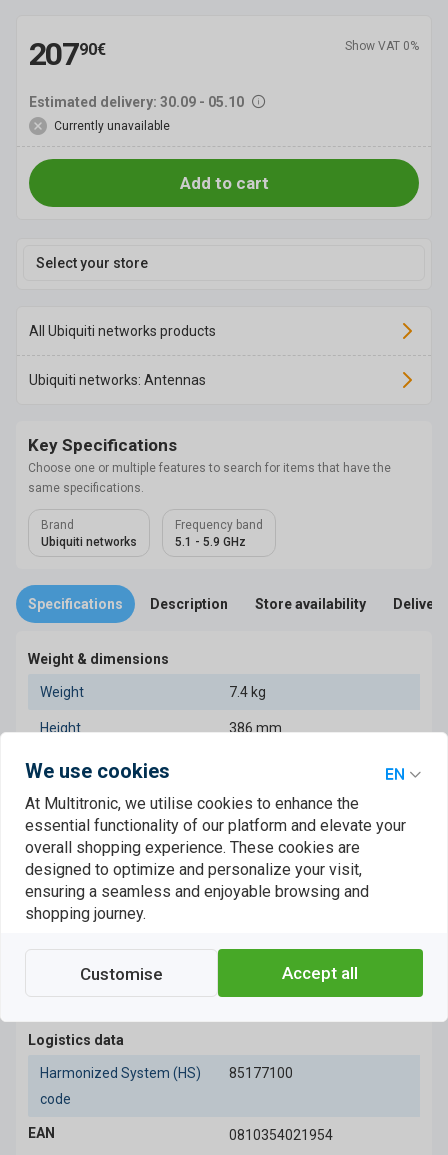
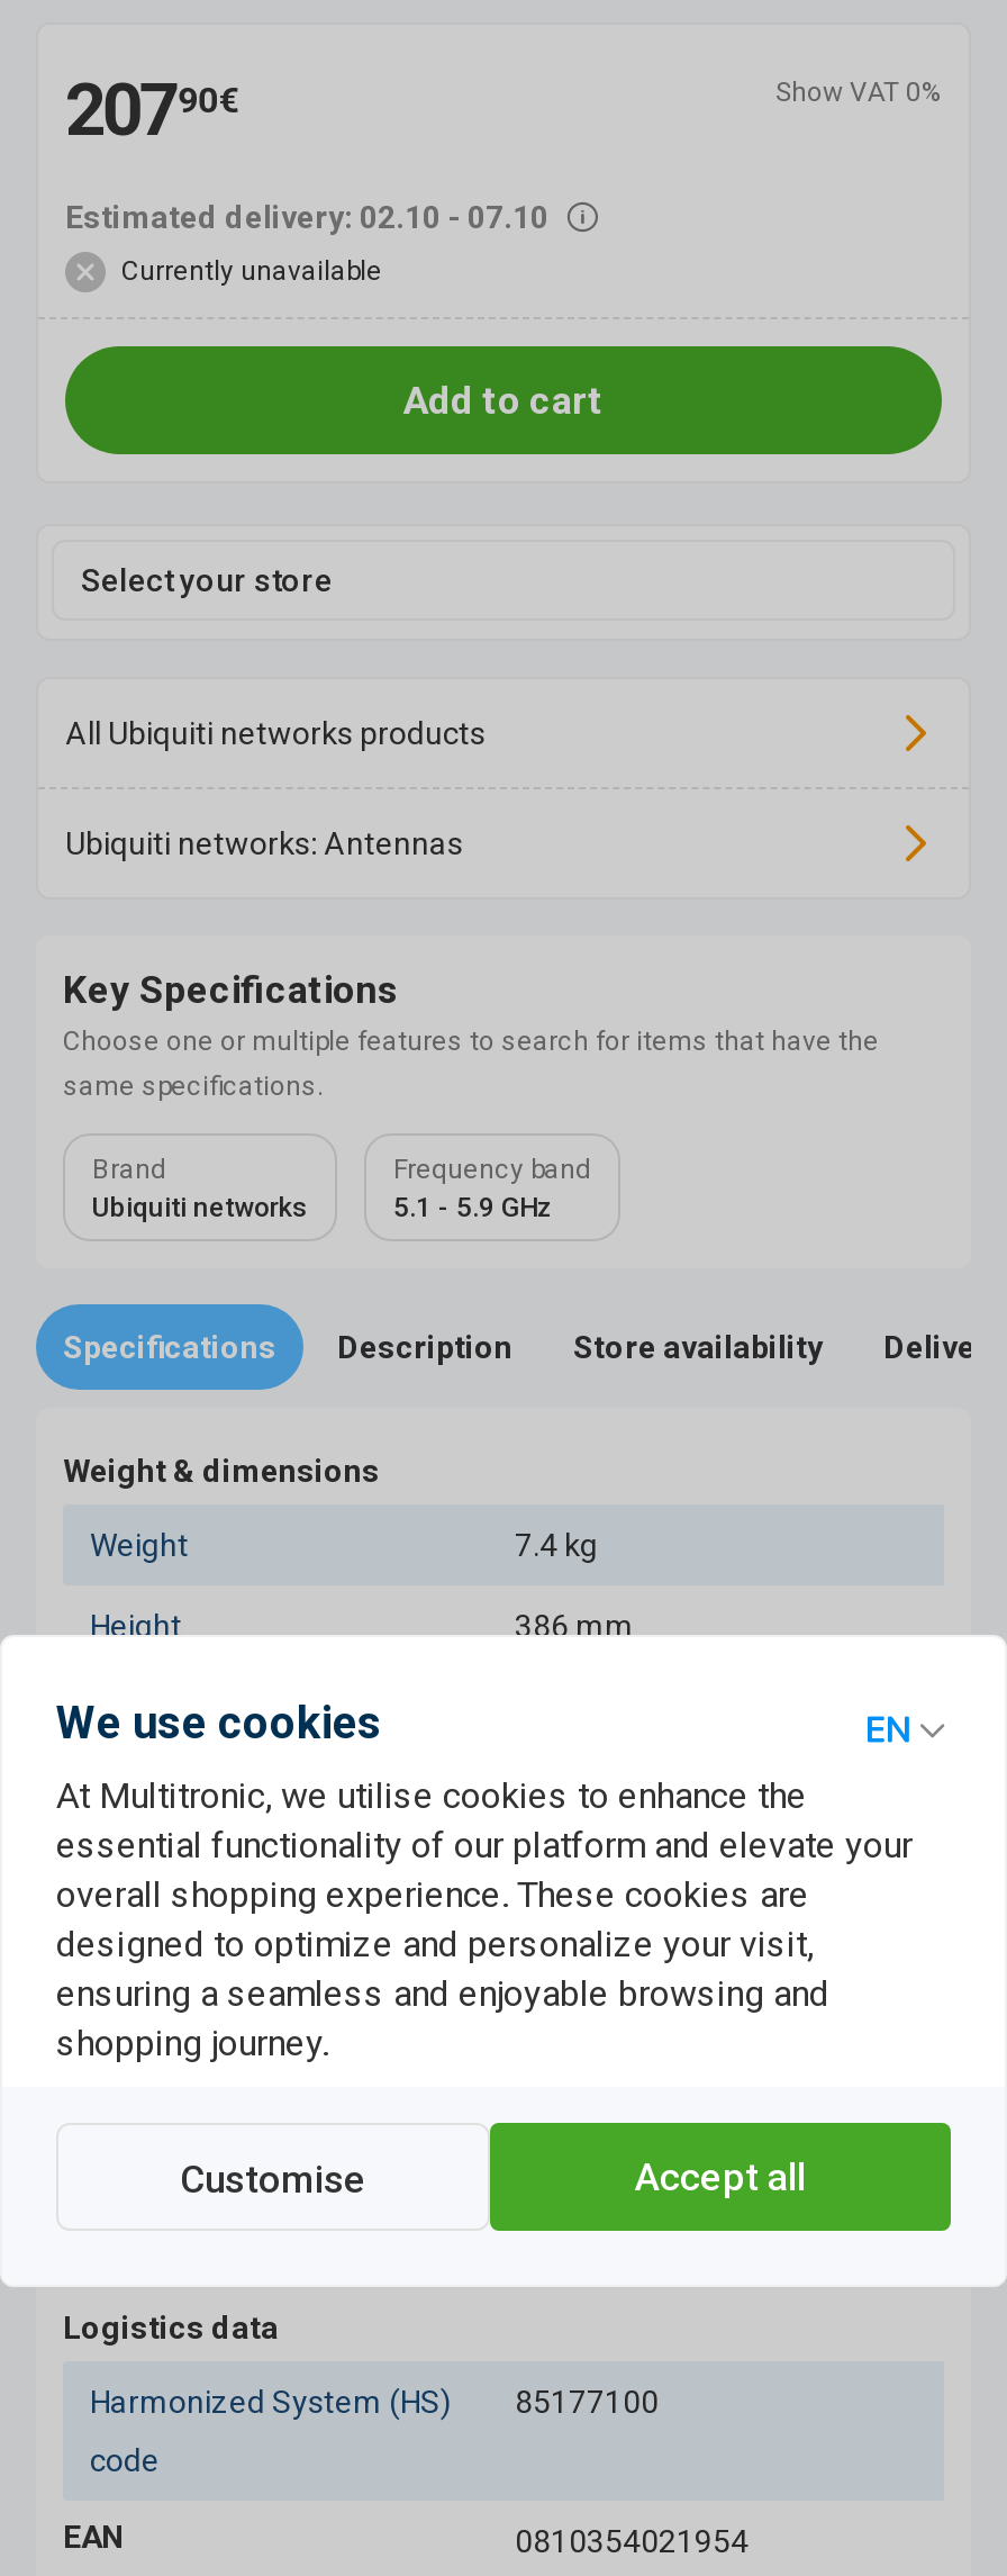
- Estimated delivery: 30.09 - 05.10
+ Estimated delivery: 02.10 - 07.10
